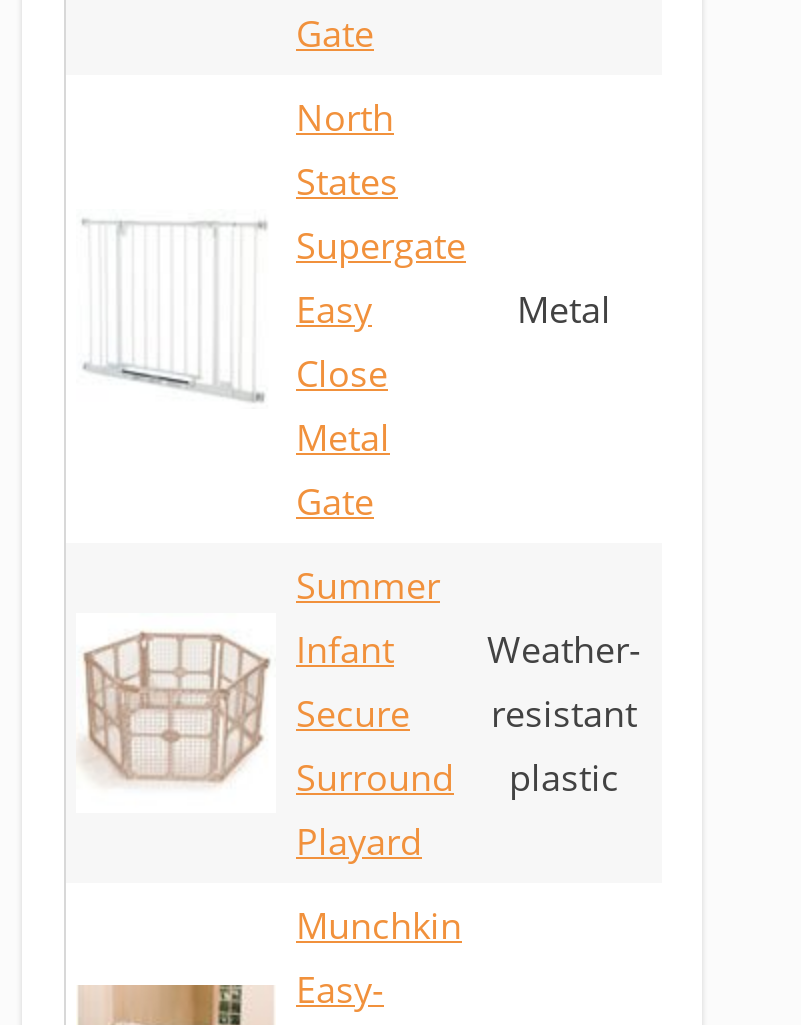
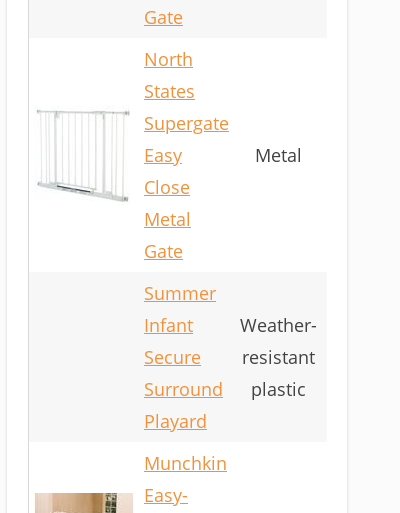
- [image]
